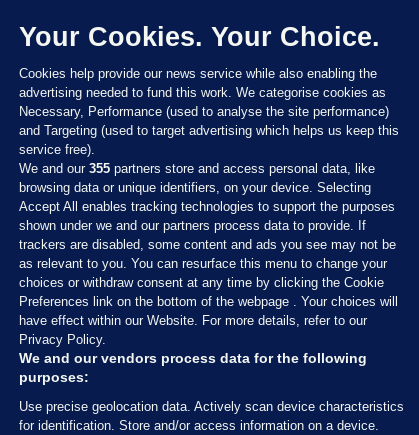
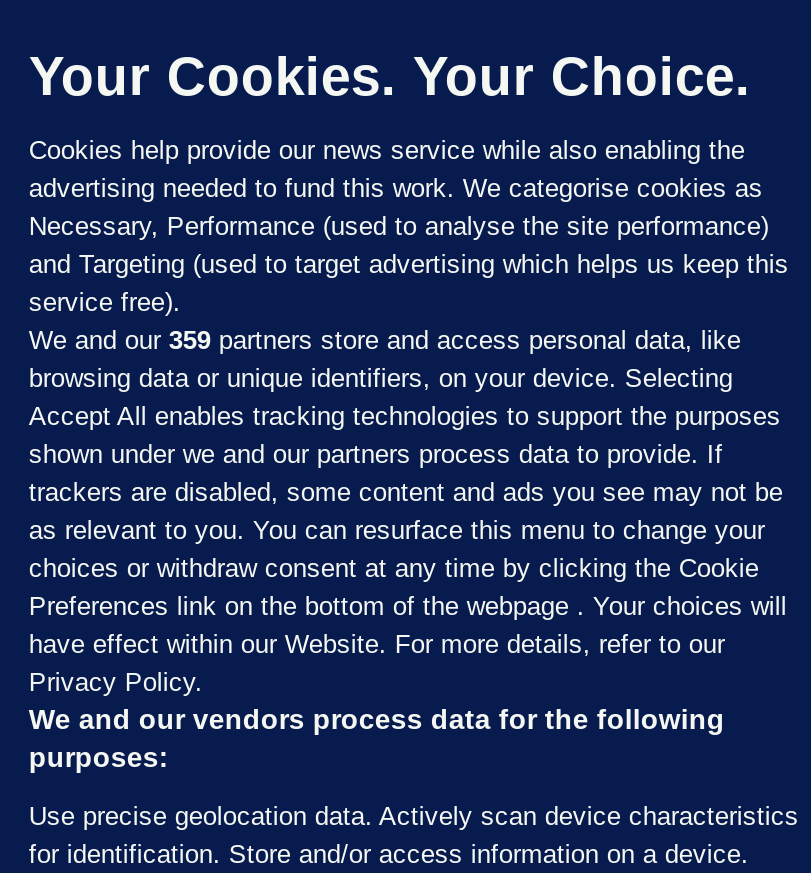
- We and our 355 partners store and access personal data, like
+ We and our 359 partners store and access personal data, like
